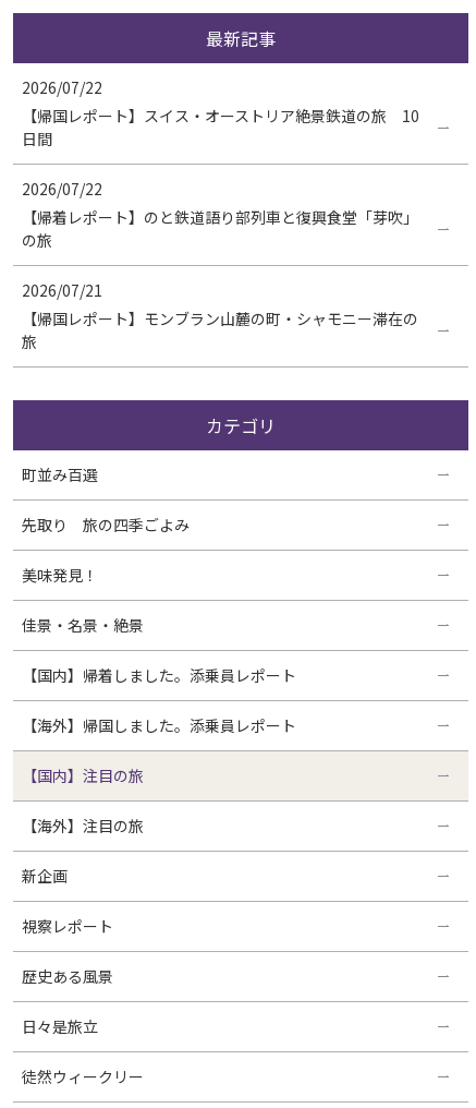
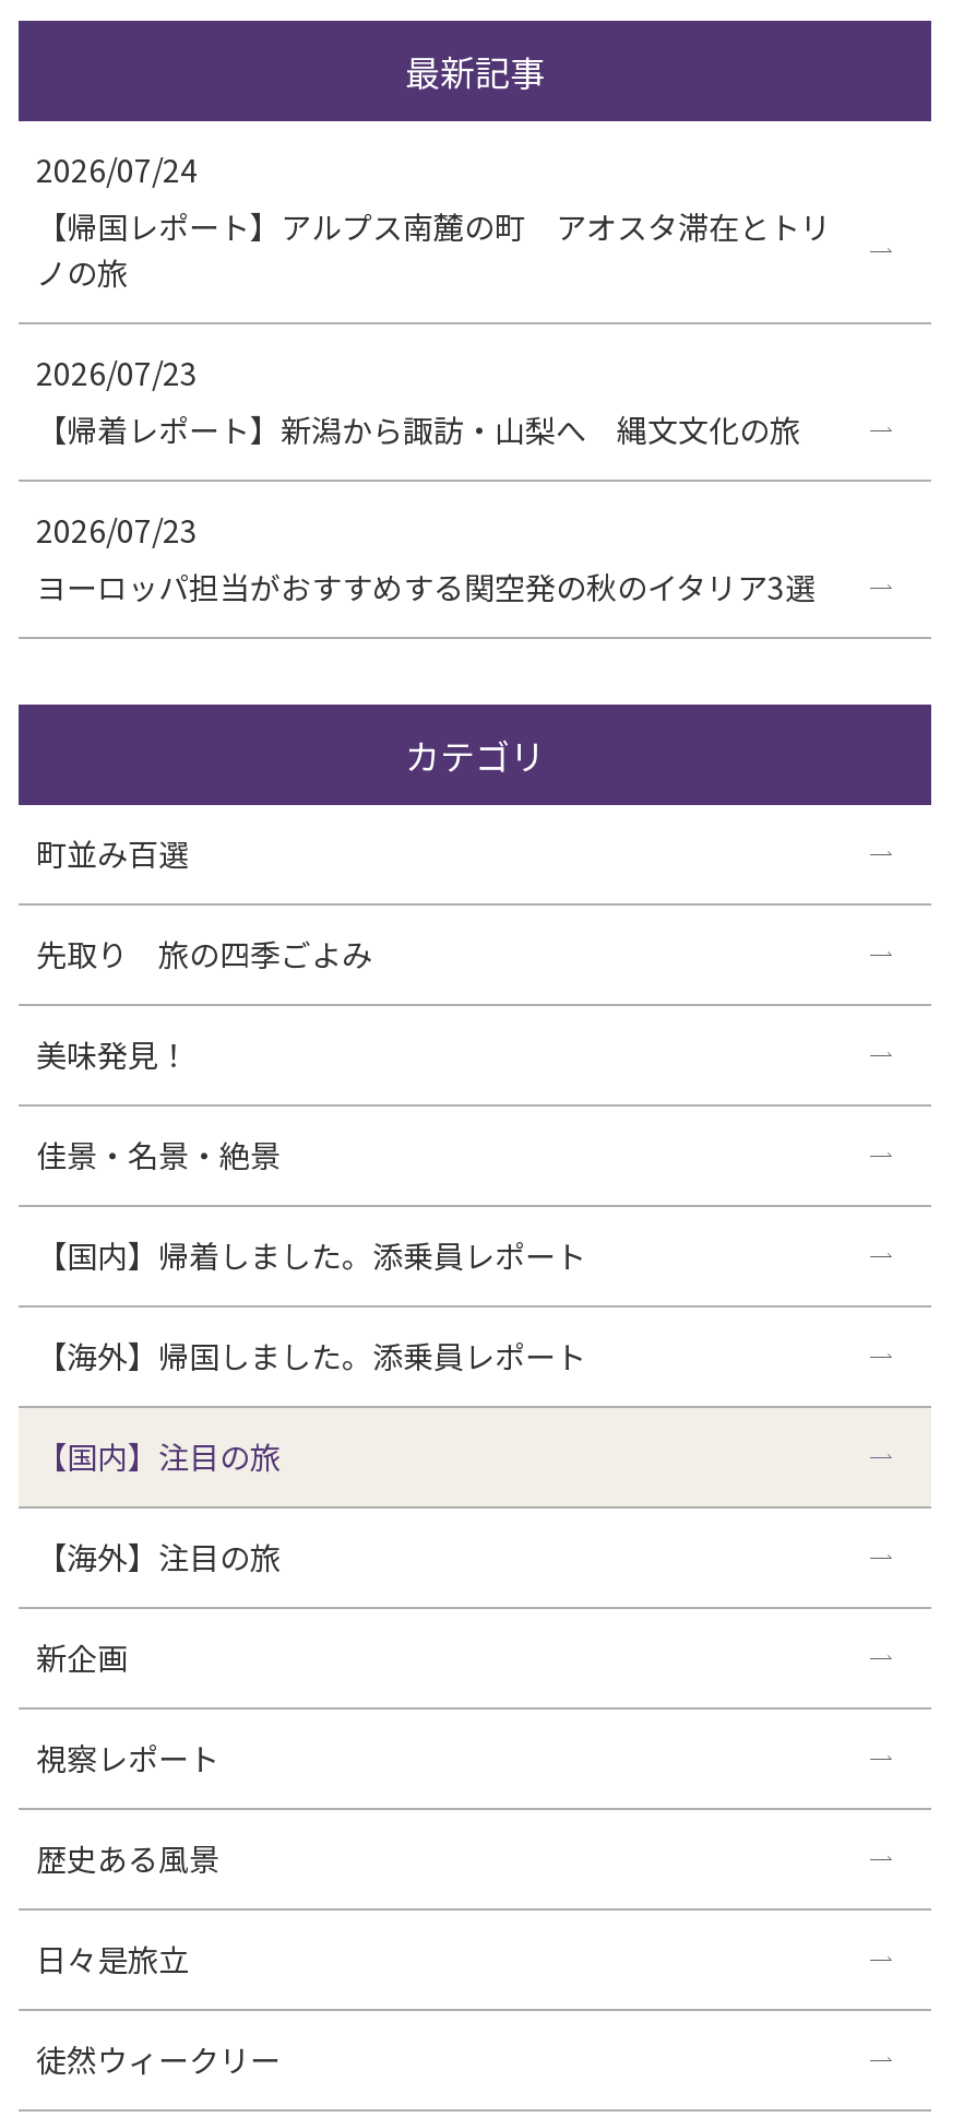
- 2026/07/22
- 【帰国レポート】スイス・オーストリア絶景鉄道の旅 10
- 日間
+ 2026/07/24
+ 【帰国レポート】アルプス南麓の町 アオスタ滞在とトリ
+ ノの旅

- 2026/07/22
- 【帰着レポート】のと鉄道語り部列車と復興食堂「芽吹」
- の旅
+ 2026/07/23
+ 【帰着レポート】新潟から諏訪・山梨へ 縄文文化の旅

- 2026/07/21
- 【帰国レポート】モンブラン山麓の町・シャモニー滞在の
- 旅
+ 2026/07/23
+ ヨーロッパ担当がおすすめする関空発の秋のイタリア3選
